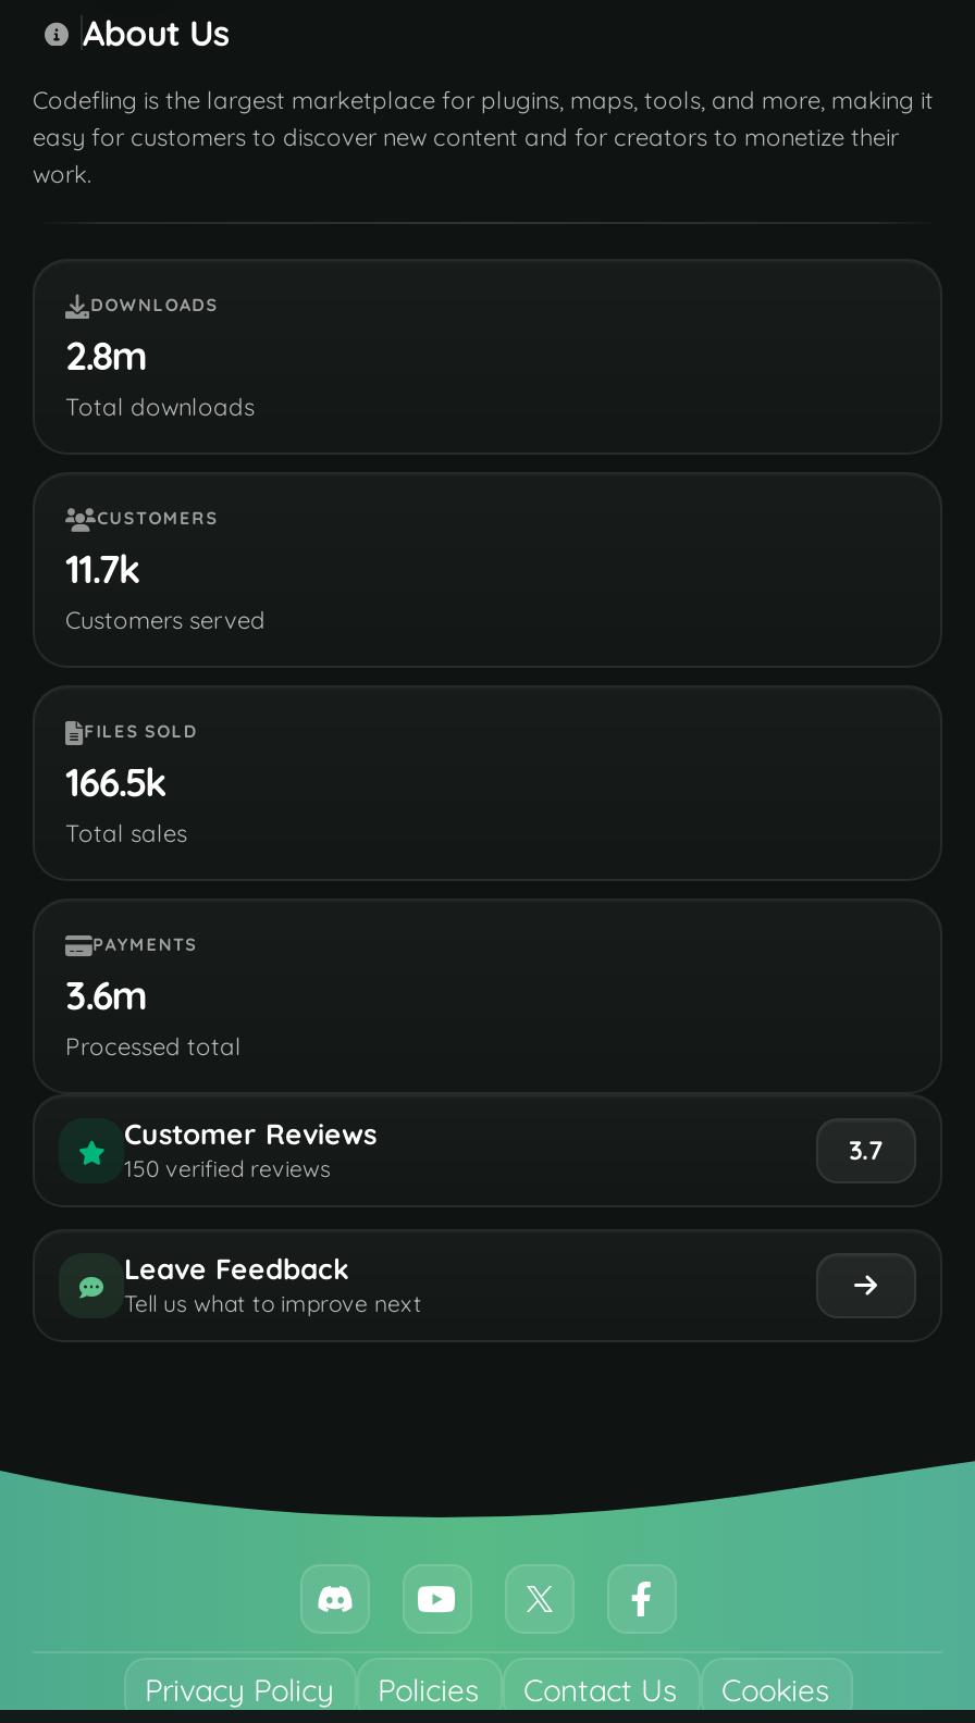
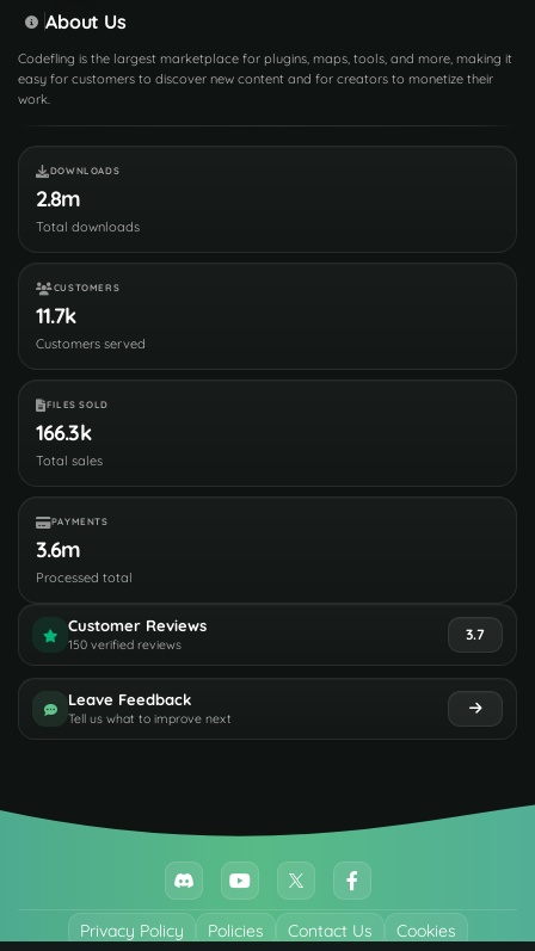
- 166.5k
+ 166.3k
